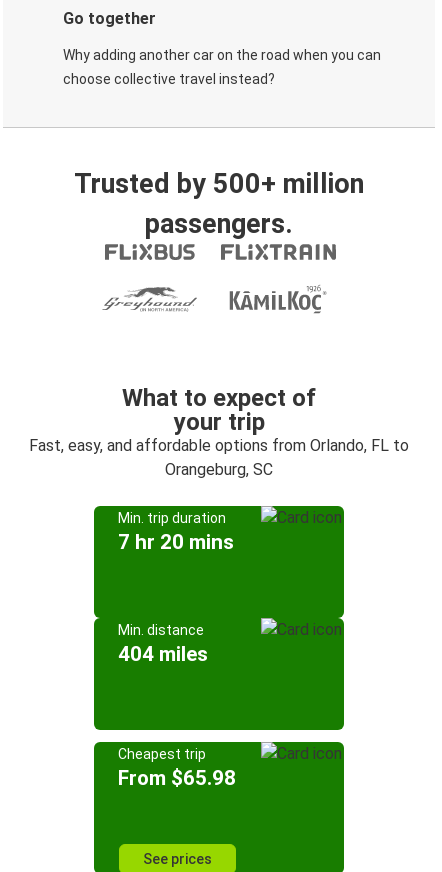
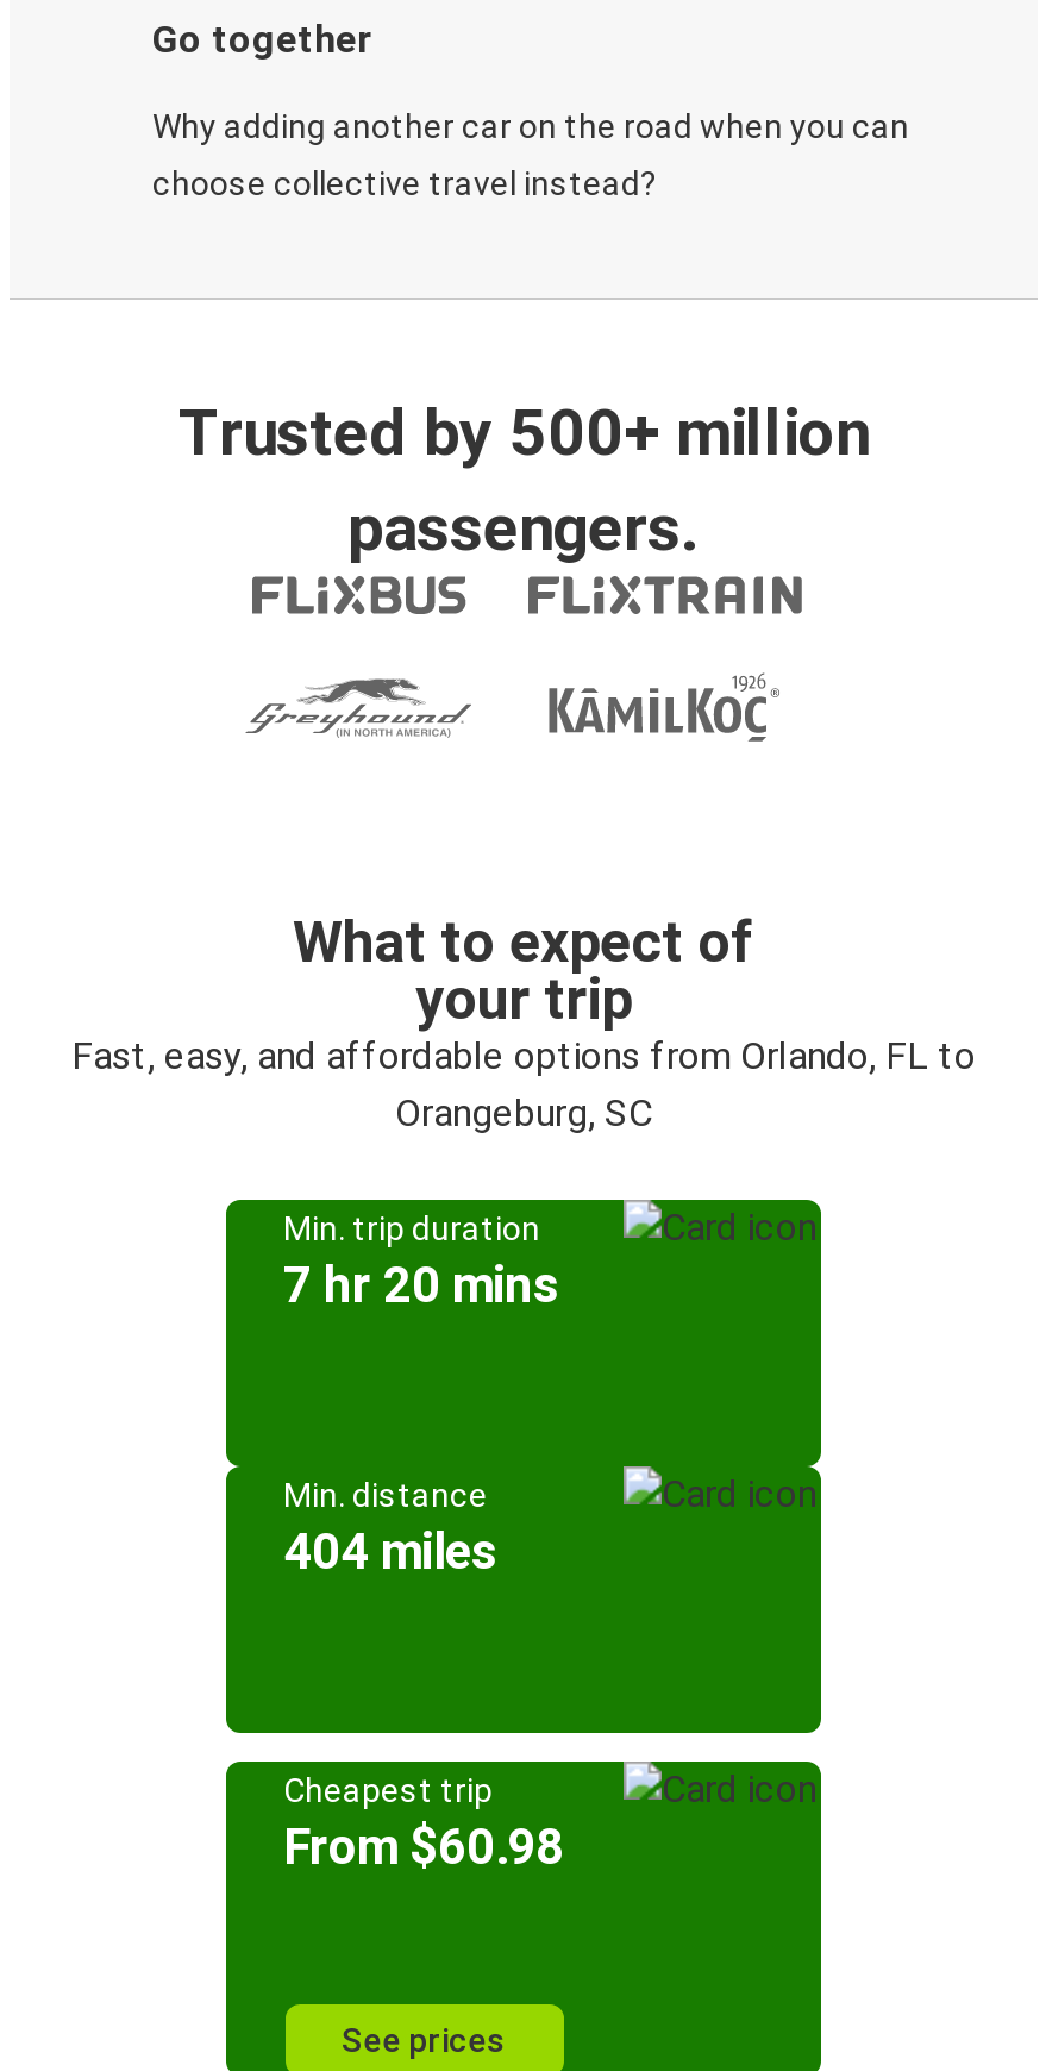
- From $65.98
+ From $60.98
